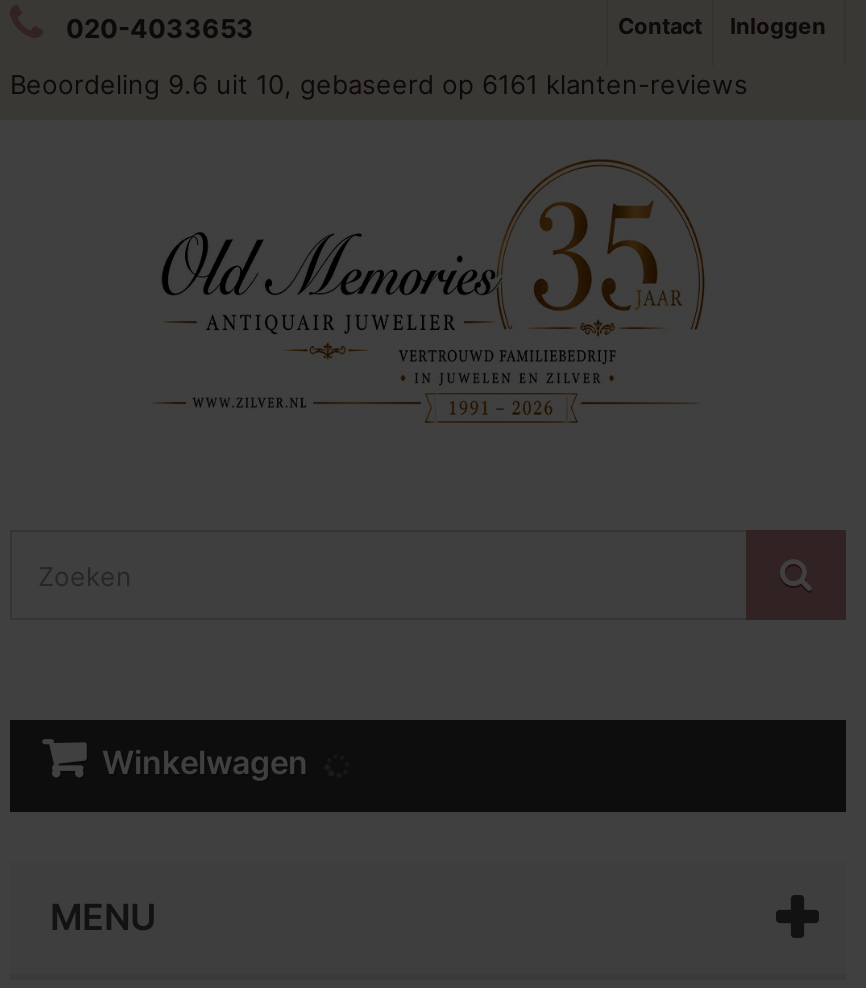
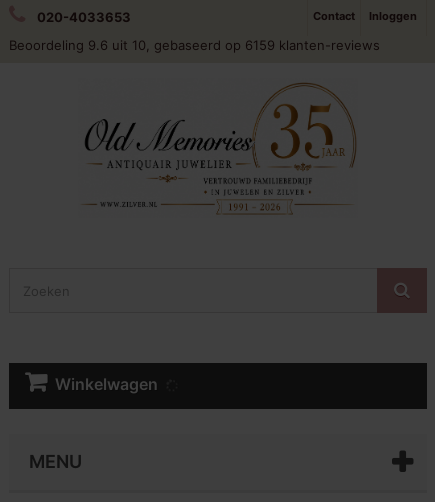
- Beoordeling 9.6 uit 10, gebaseerd op 6161 klanten-reviews
+ Beoordeling 9.6 uit 10, gebaseerd op 6159 klanten-reviews
